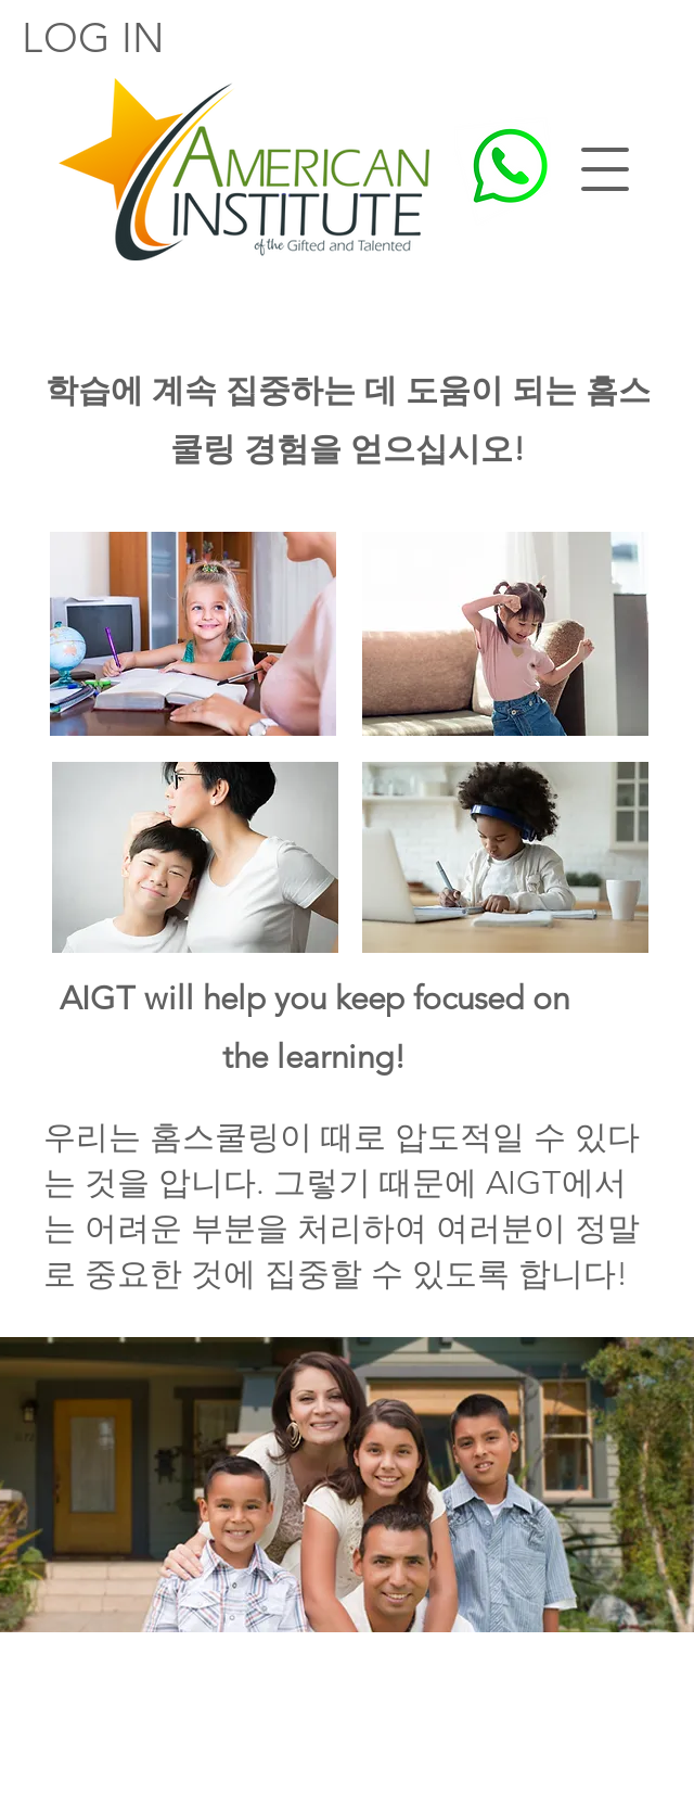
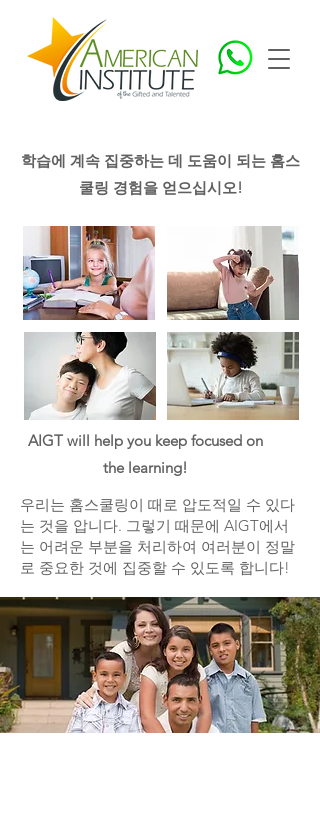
- LOG IN
